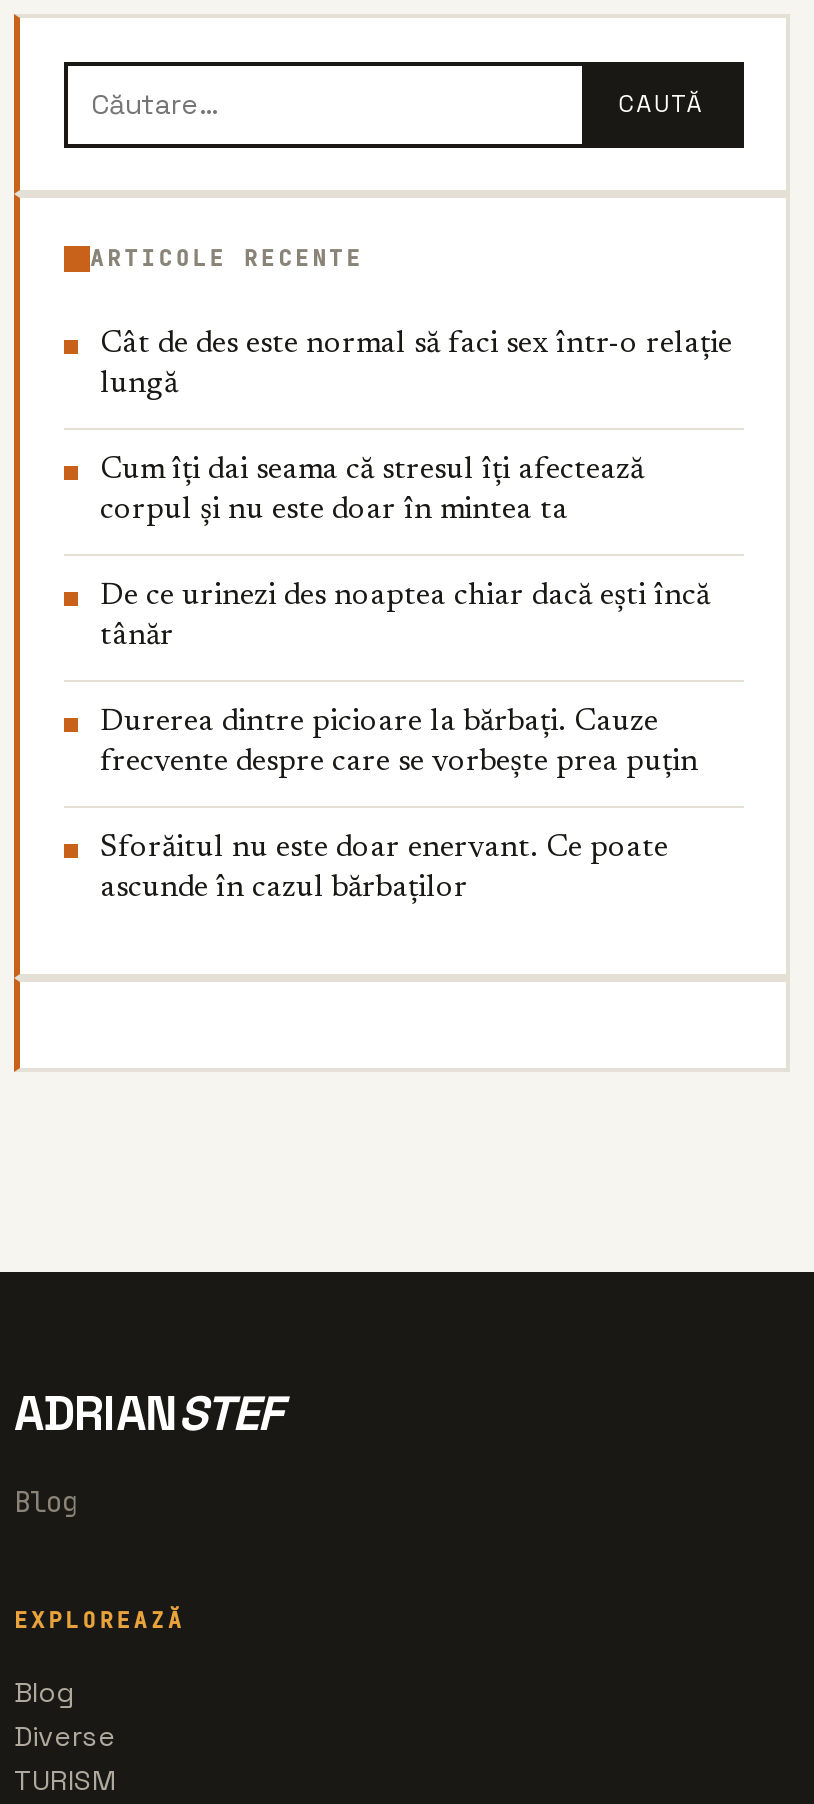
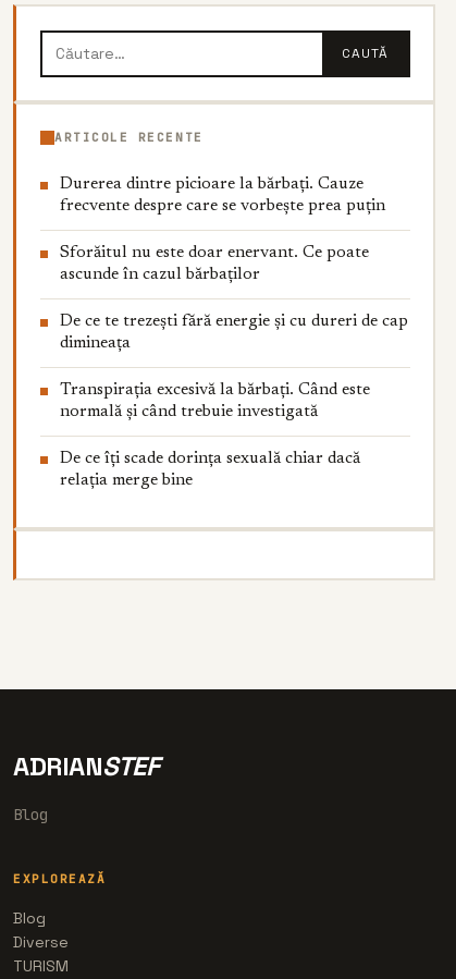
- Cât de des este normal să faci sex într-o relație
- lungă
- Cum îți dai seama că stresul îți afectează
- corpul și nu este doar în mintea ta
- De ce urinezi des noaptea chiar dacă ești încă
- tânăr

moved up: Durerea dintre picioare la bărbați. Cauze | frecvente despre care se vorbește prea puțin | Sforăitul nu este doar enervant. Ce poate | ascunde în cazul bărbaților

+ De ce te trezești fără energie și cu dureri de cap
+ dimineața
+ Transpirația excesivă la bărbați. Când este
+ normală și când trebuie investigată
+ De ce îți scade dorința sexuală chiar dacă
+ relația merge bine
